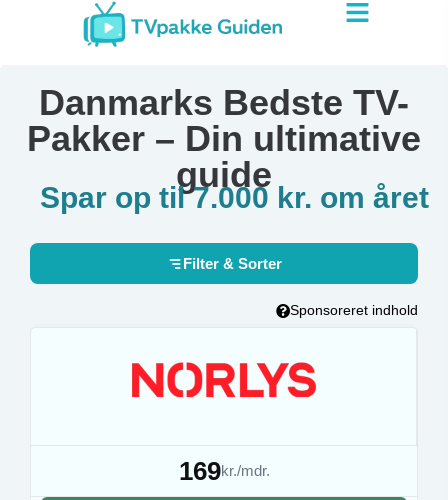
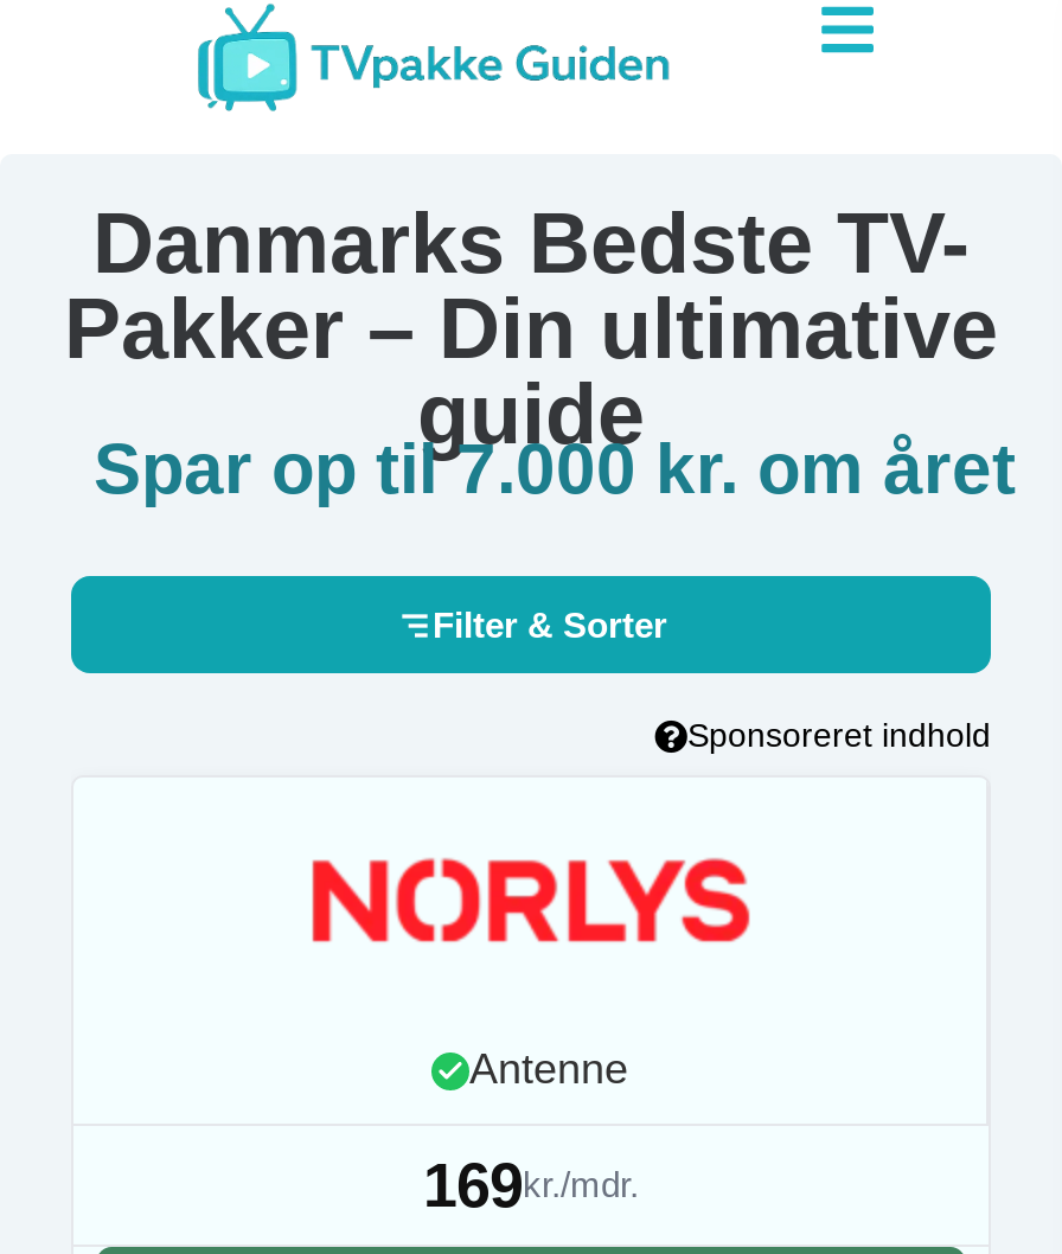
+ Antenne
